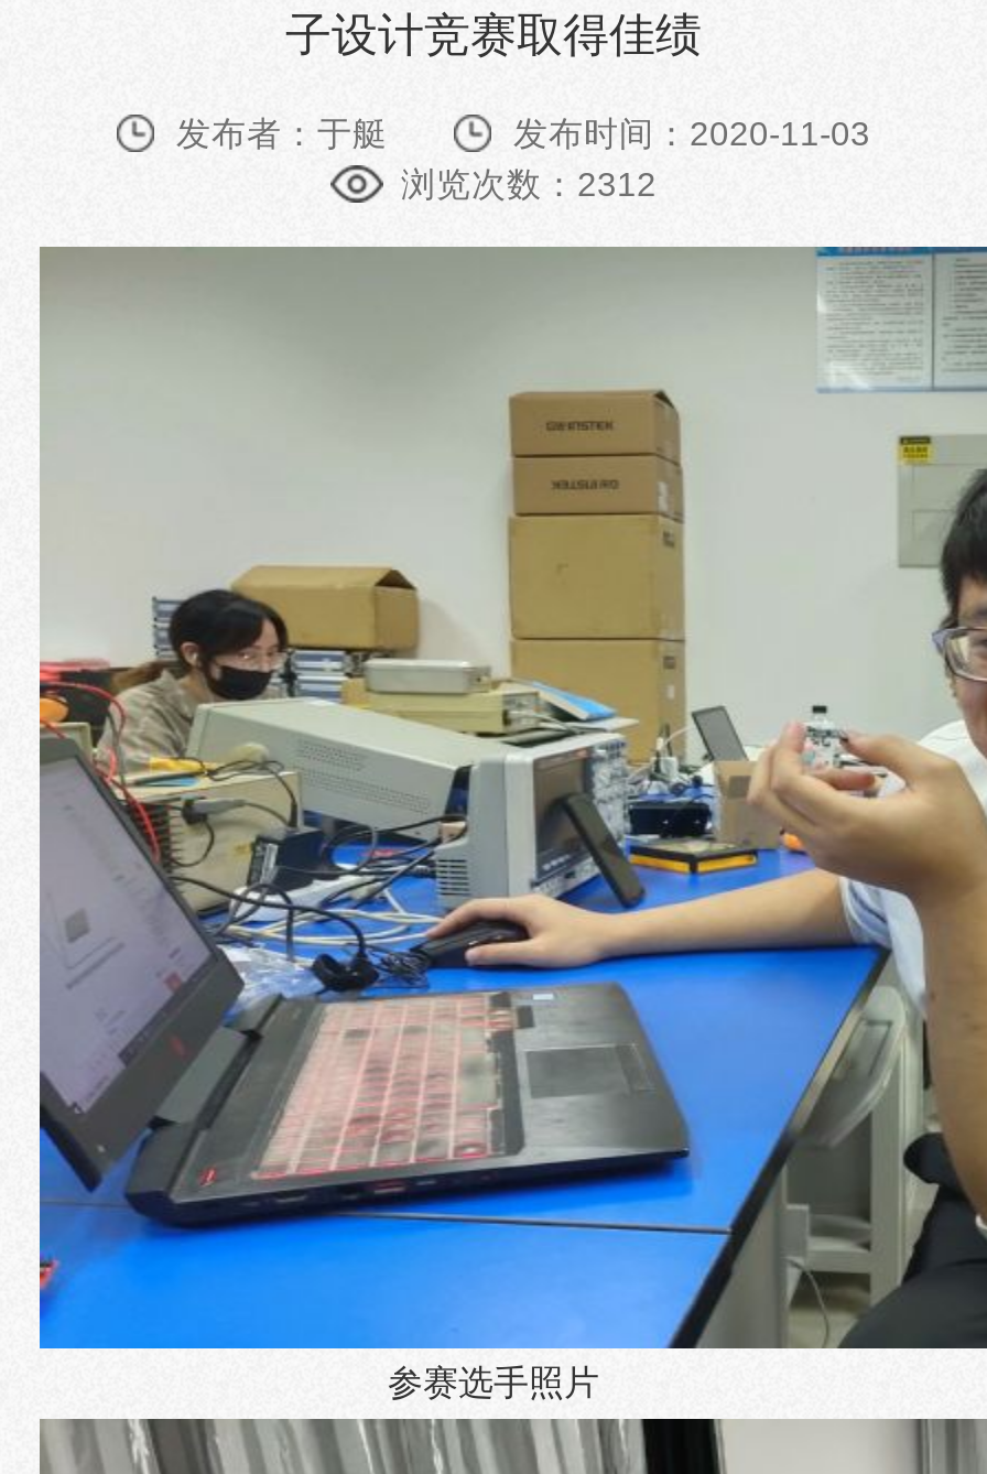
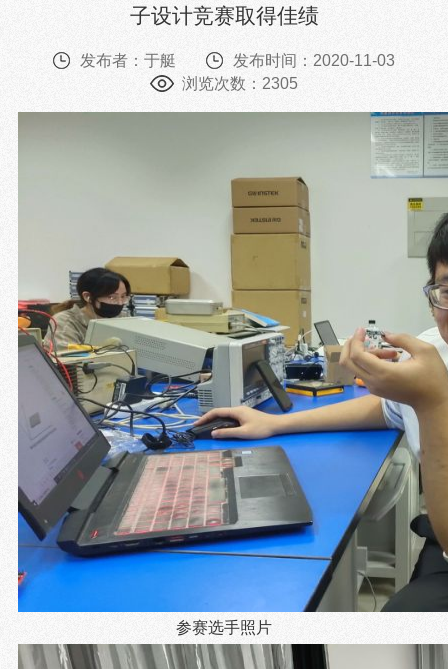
- 浏览次数：2312
+ 浏览次数：2305
